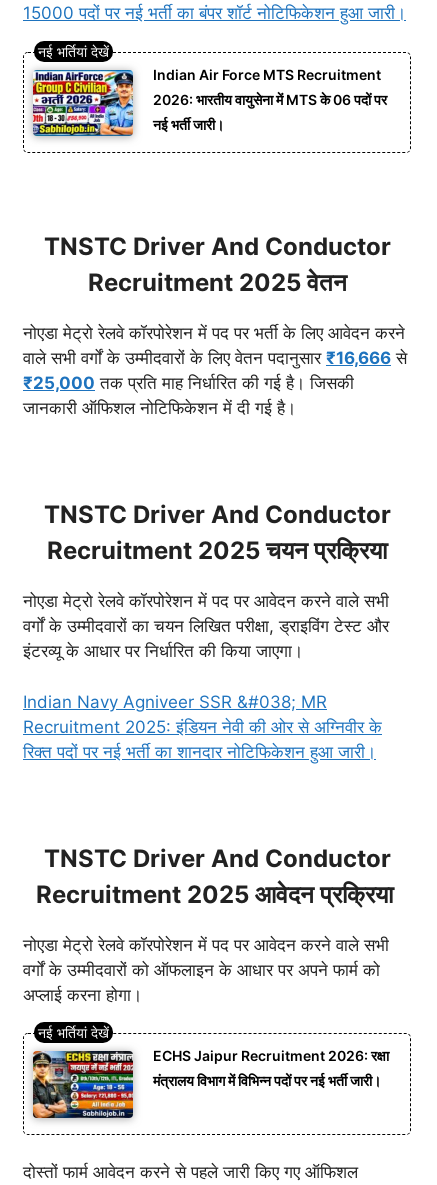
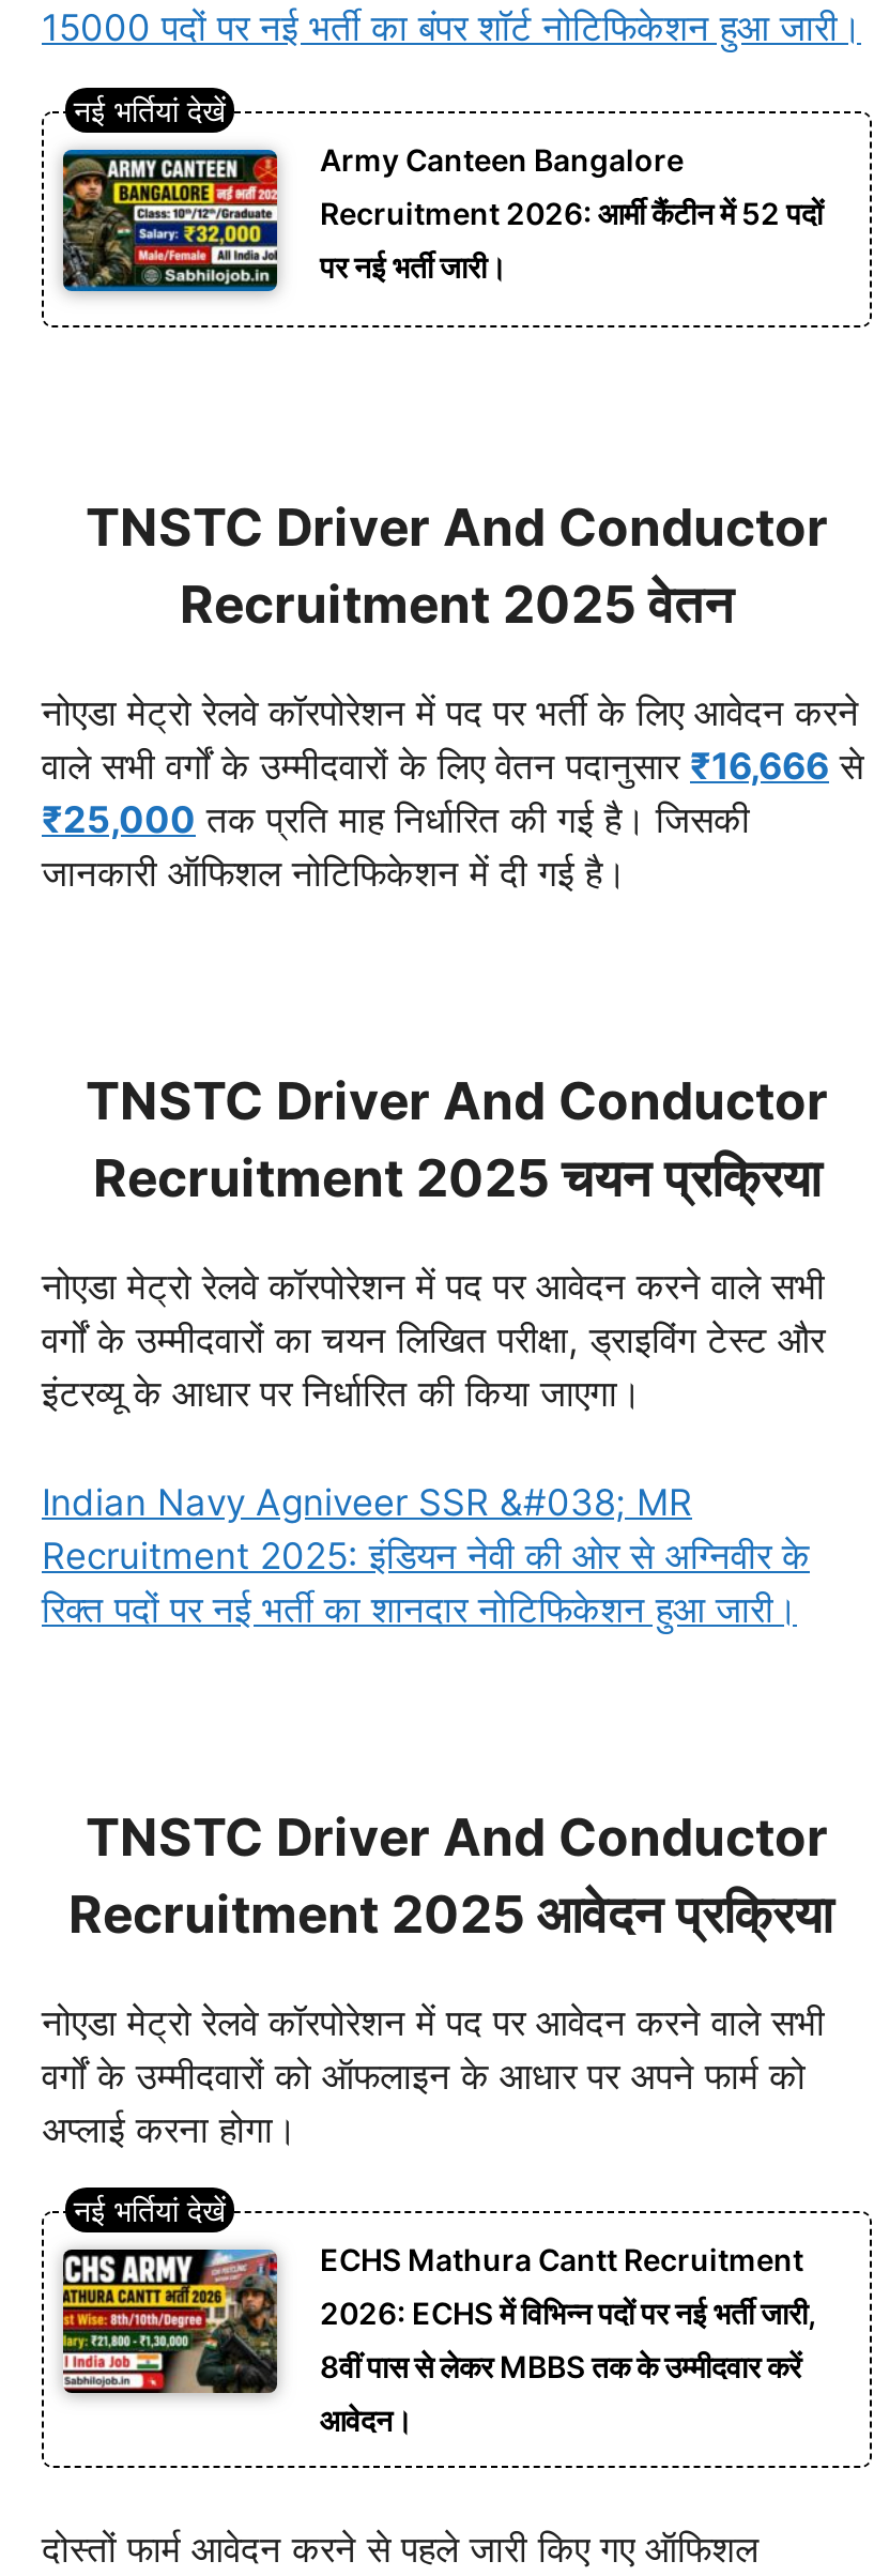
- [image]
- Indian Air Force MTS Recruitment
+ [image]
+ Army Canteen Bangalore

- 2026: भारतीय वायुसेना में MTS के 06 पदों पर
+ Recruitment 2026: आर्मी कैंटीन में 52 पदों

- नई भर्ती जारी।
+ पर नई भर्ती जारी।

- [image]
- ECHS Jaipur Recruitment 2026: रक्षा
- मंत्रालय विभाग में विभिन्न पदों पर नई भर्ती जारी।
+ [image]
+ ECHS Mathura Cantt Recruitment
+ 2026: ECHS में विभिन्न पदों पर नई भर्ती जारी,
+ 8वीं पास से लेकर MBBS तक के उम्मीदवार करें
+ आवेदन।
